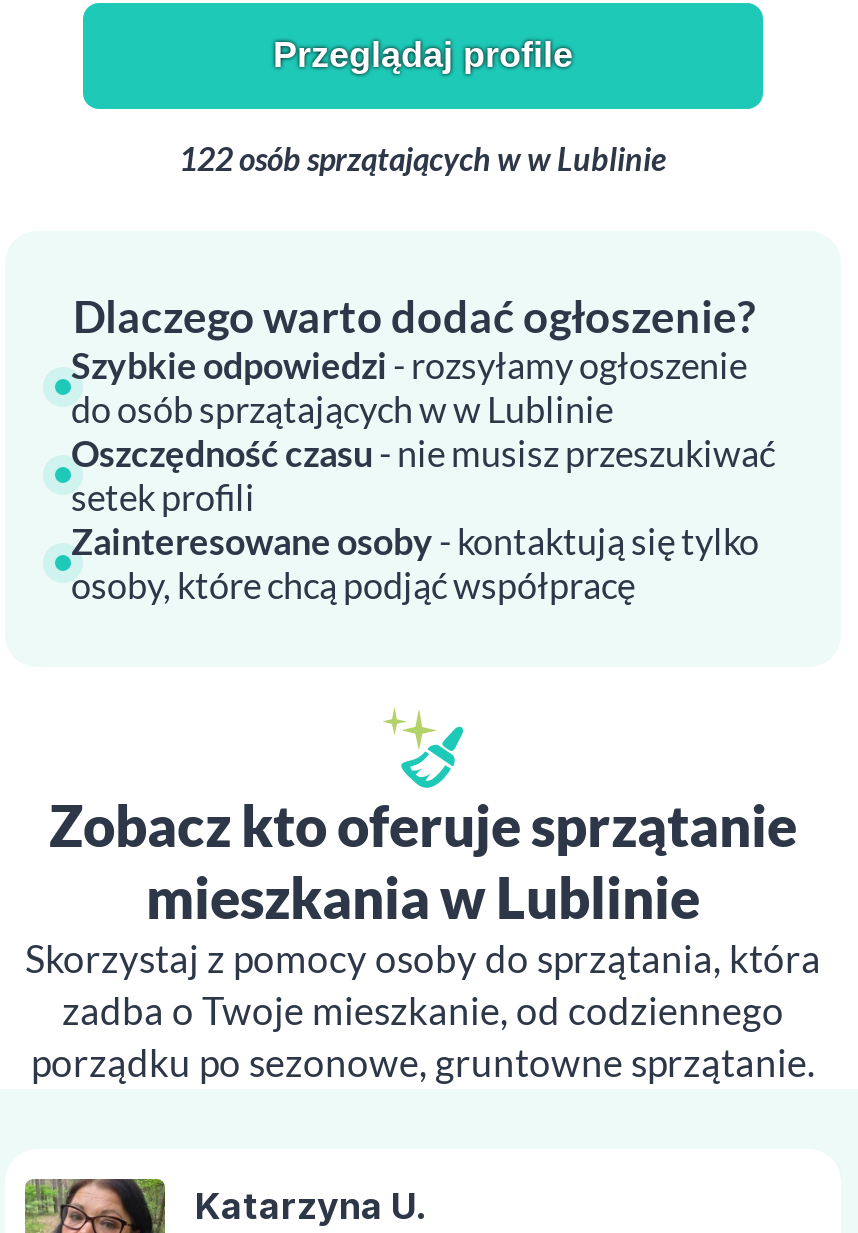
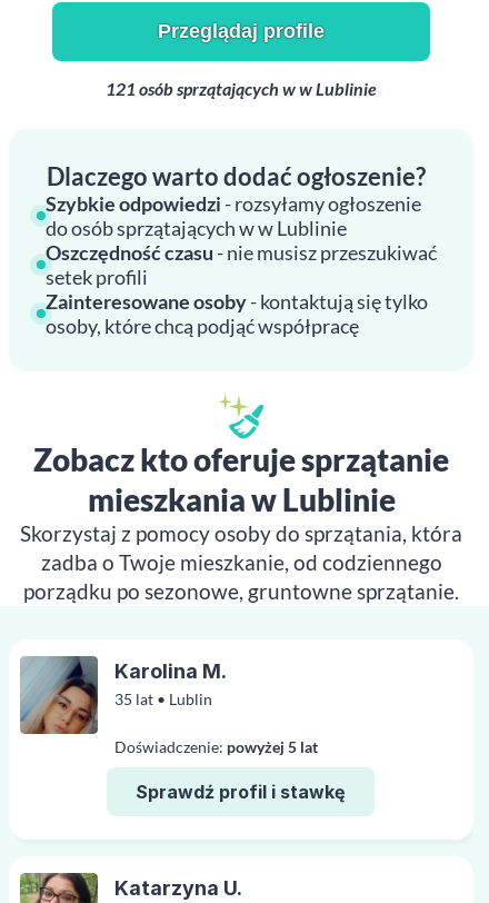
- 122 osób sprzątających w w Lublinie
+ 121 osób sprzątających w w Lublinie

+ [image]
+ 35 lat • Lublin
+ Doświadczenie: powyżej 5 lat
+ Sprawdź profil i stawkę

+ Karolina M.
